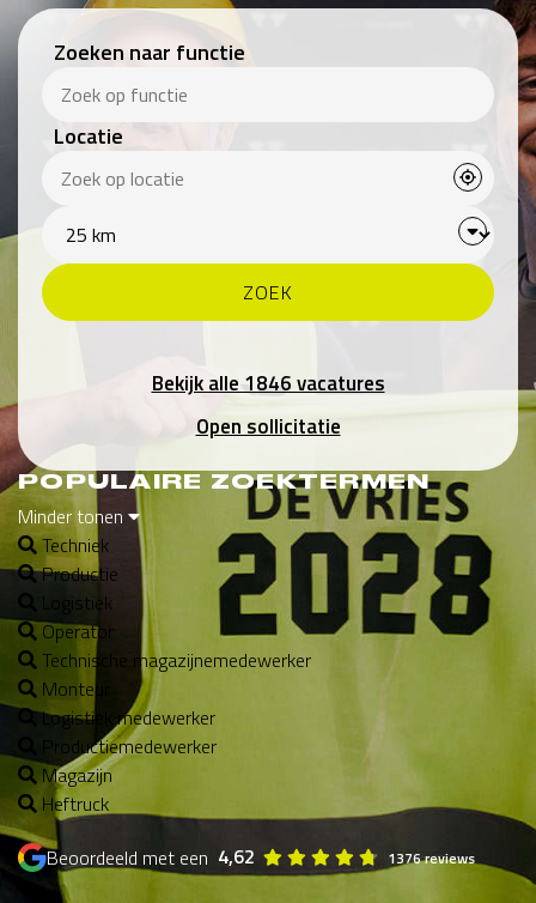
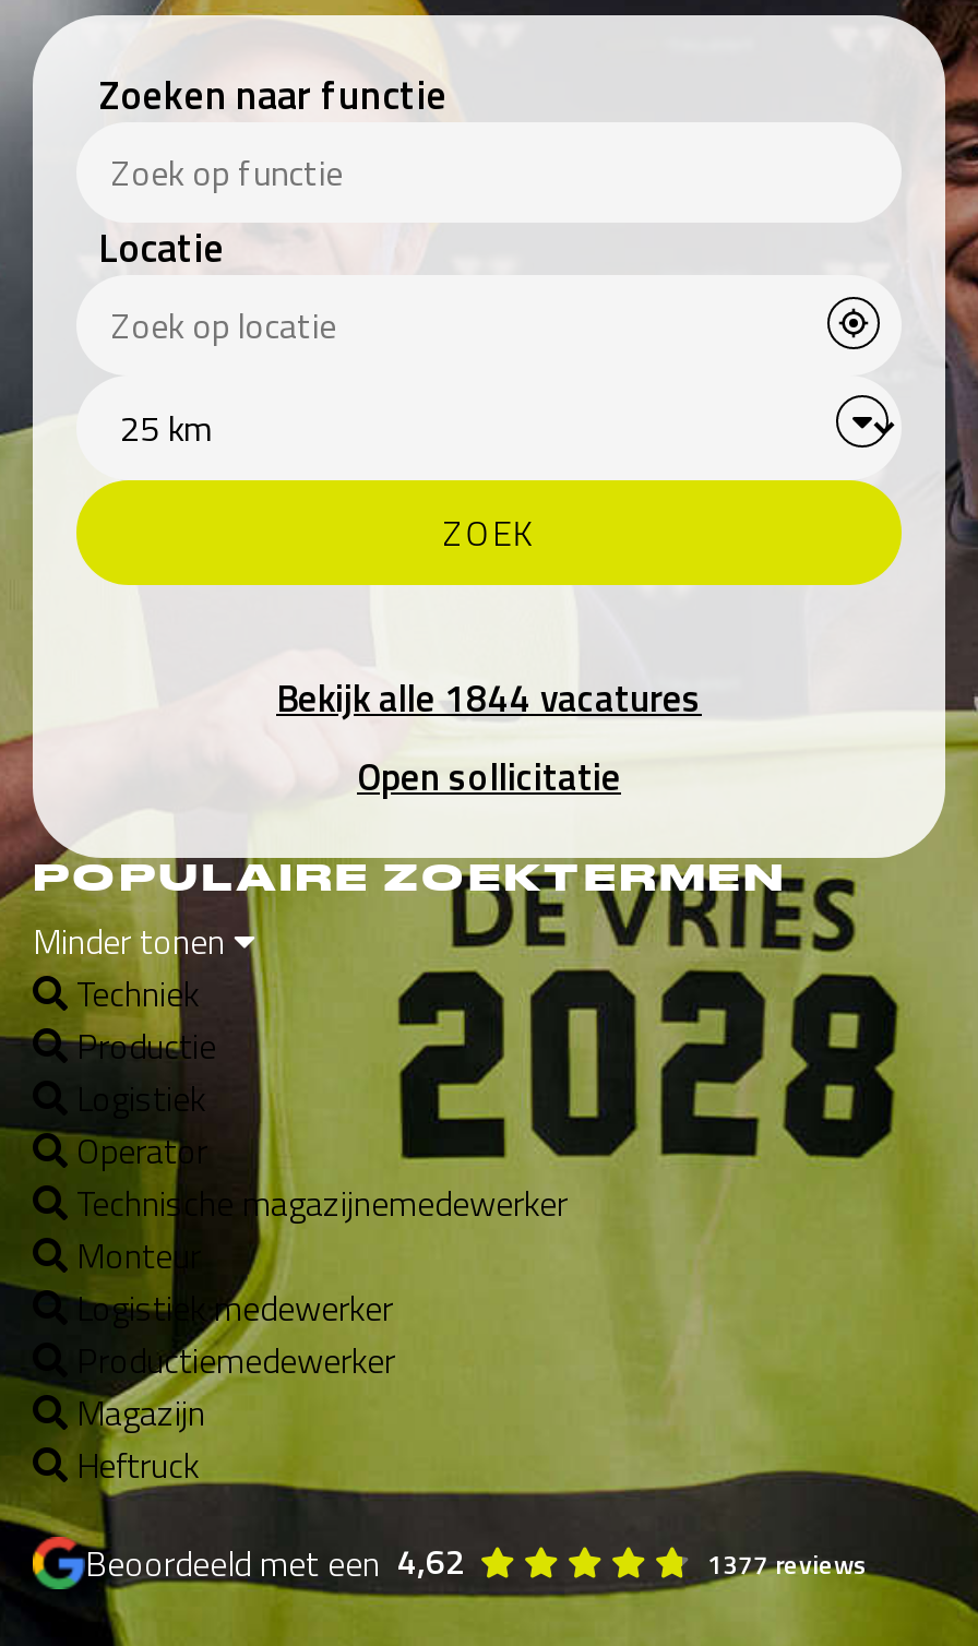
- Bekijk alle 1846 vacatures
+ Bekijk alle 1844 vacatures

- 1376 reviews
+ 1377 reviews
